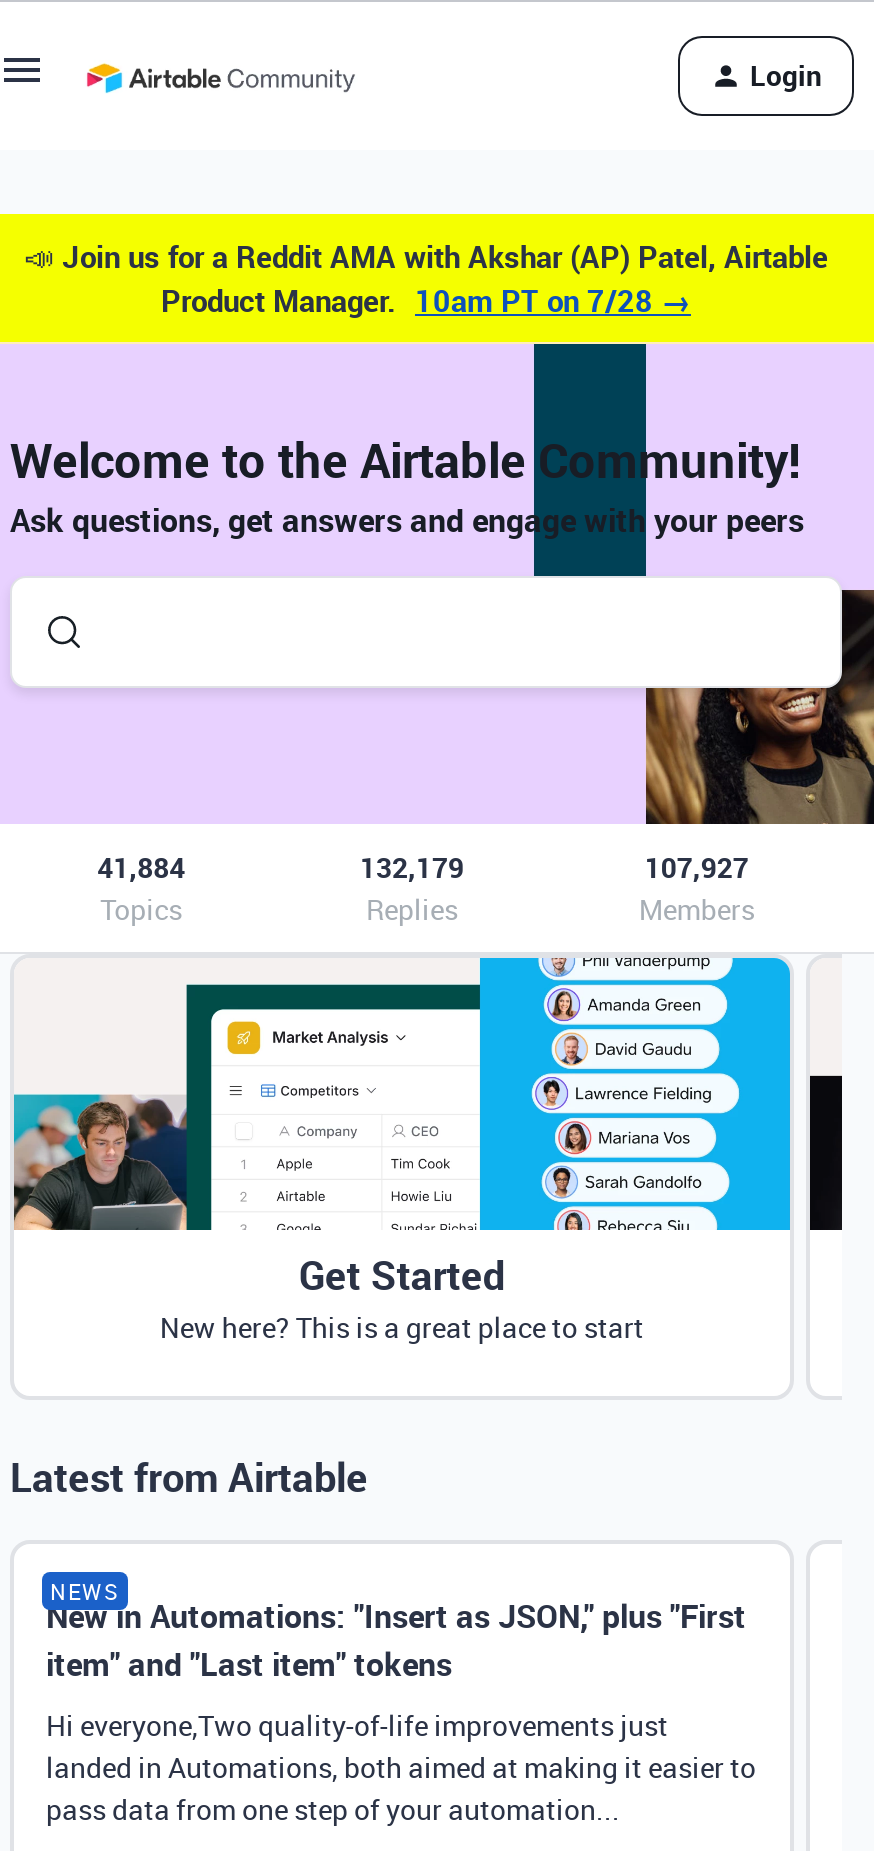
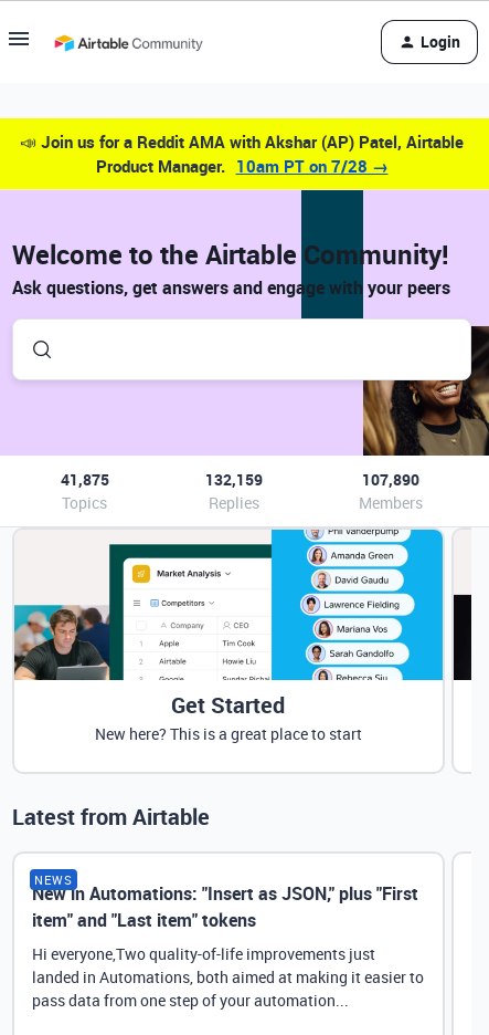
- 41,884
+ 41,875

- 132,179
+ 132,159

- 107,927
+ 107,890
